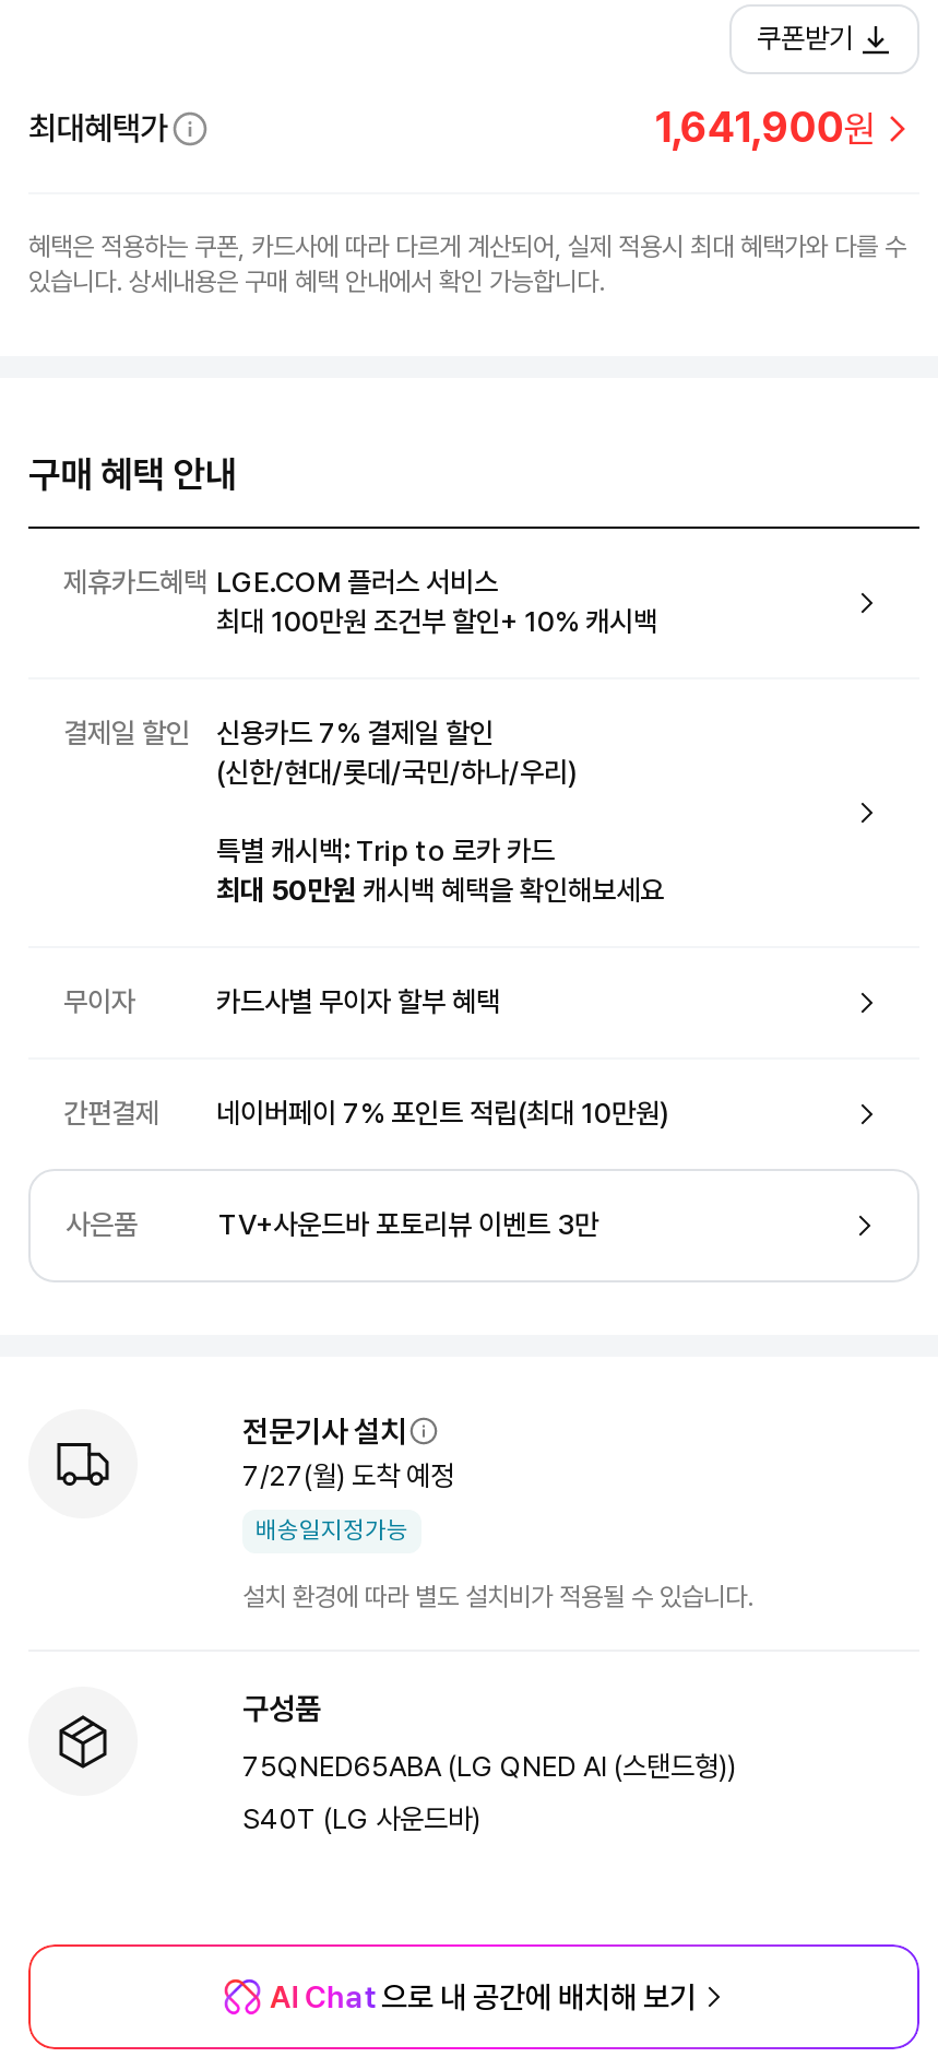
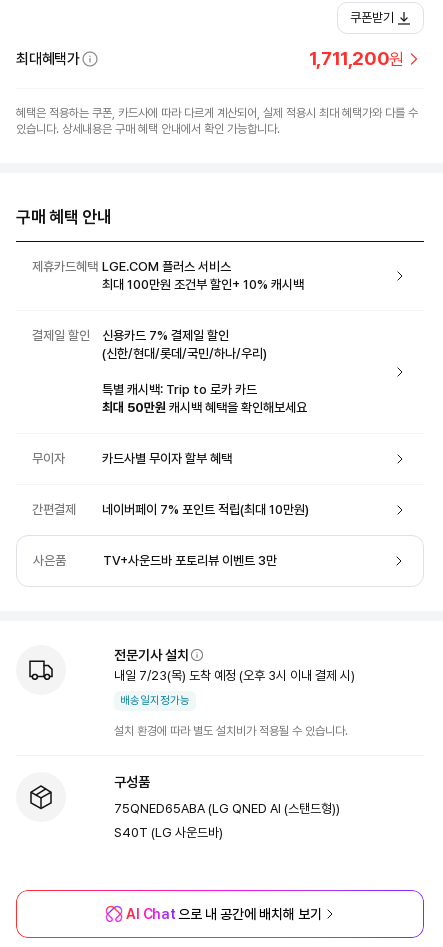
- 1,641,900원
+ 1,711,200원

- 7/27(월) 도착 예정
+ 내일 7/23(목) 도착 예정 (오후 3시 이내 결제 시)
